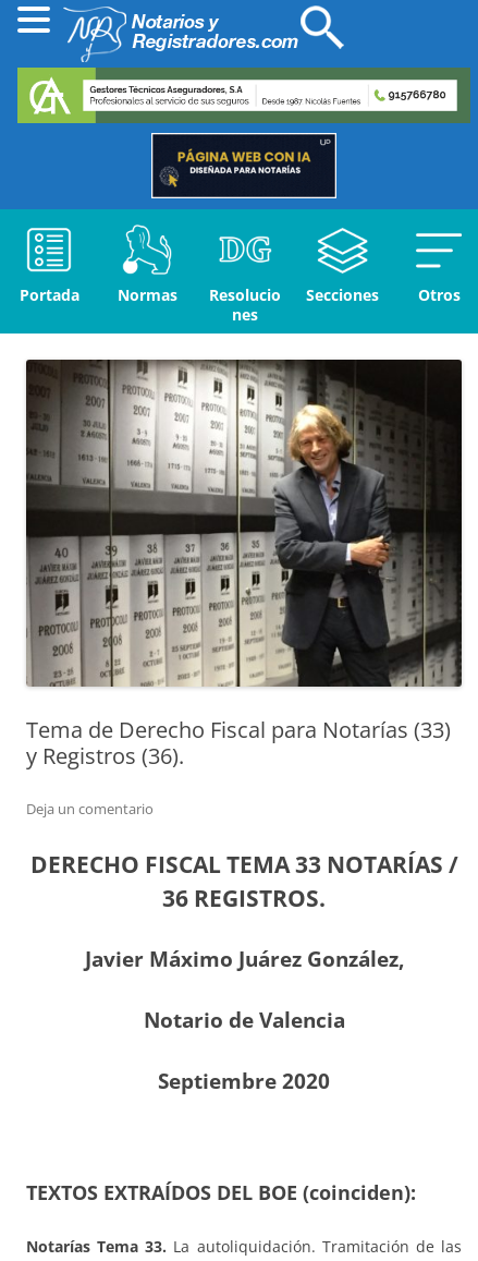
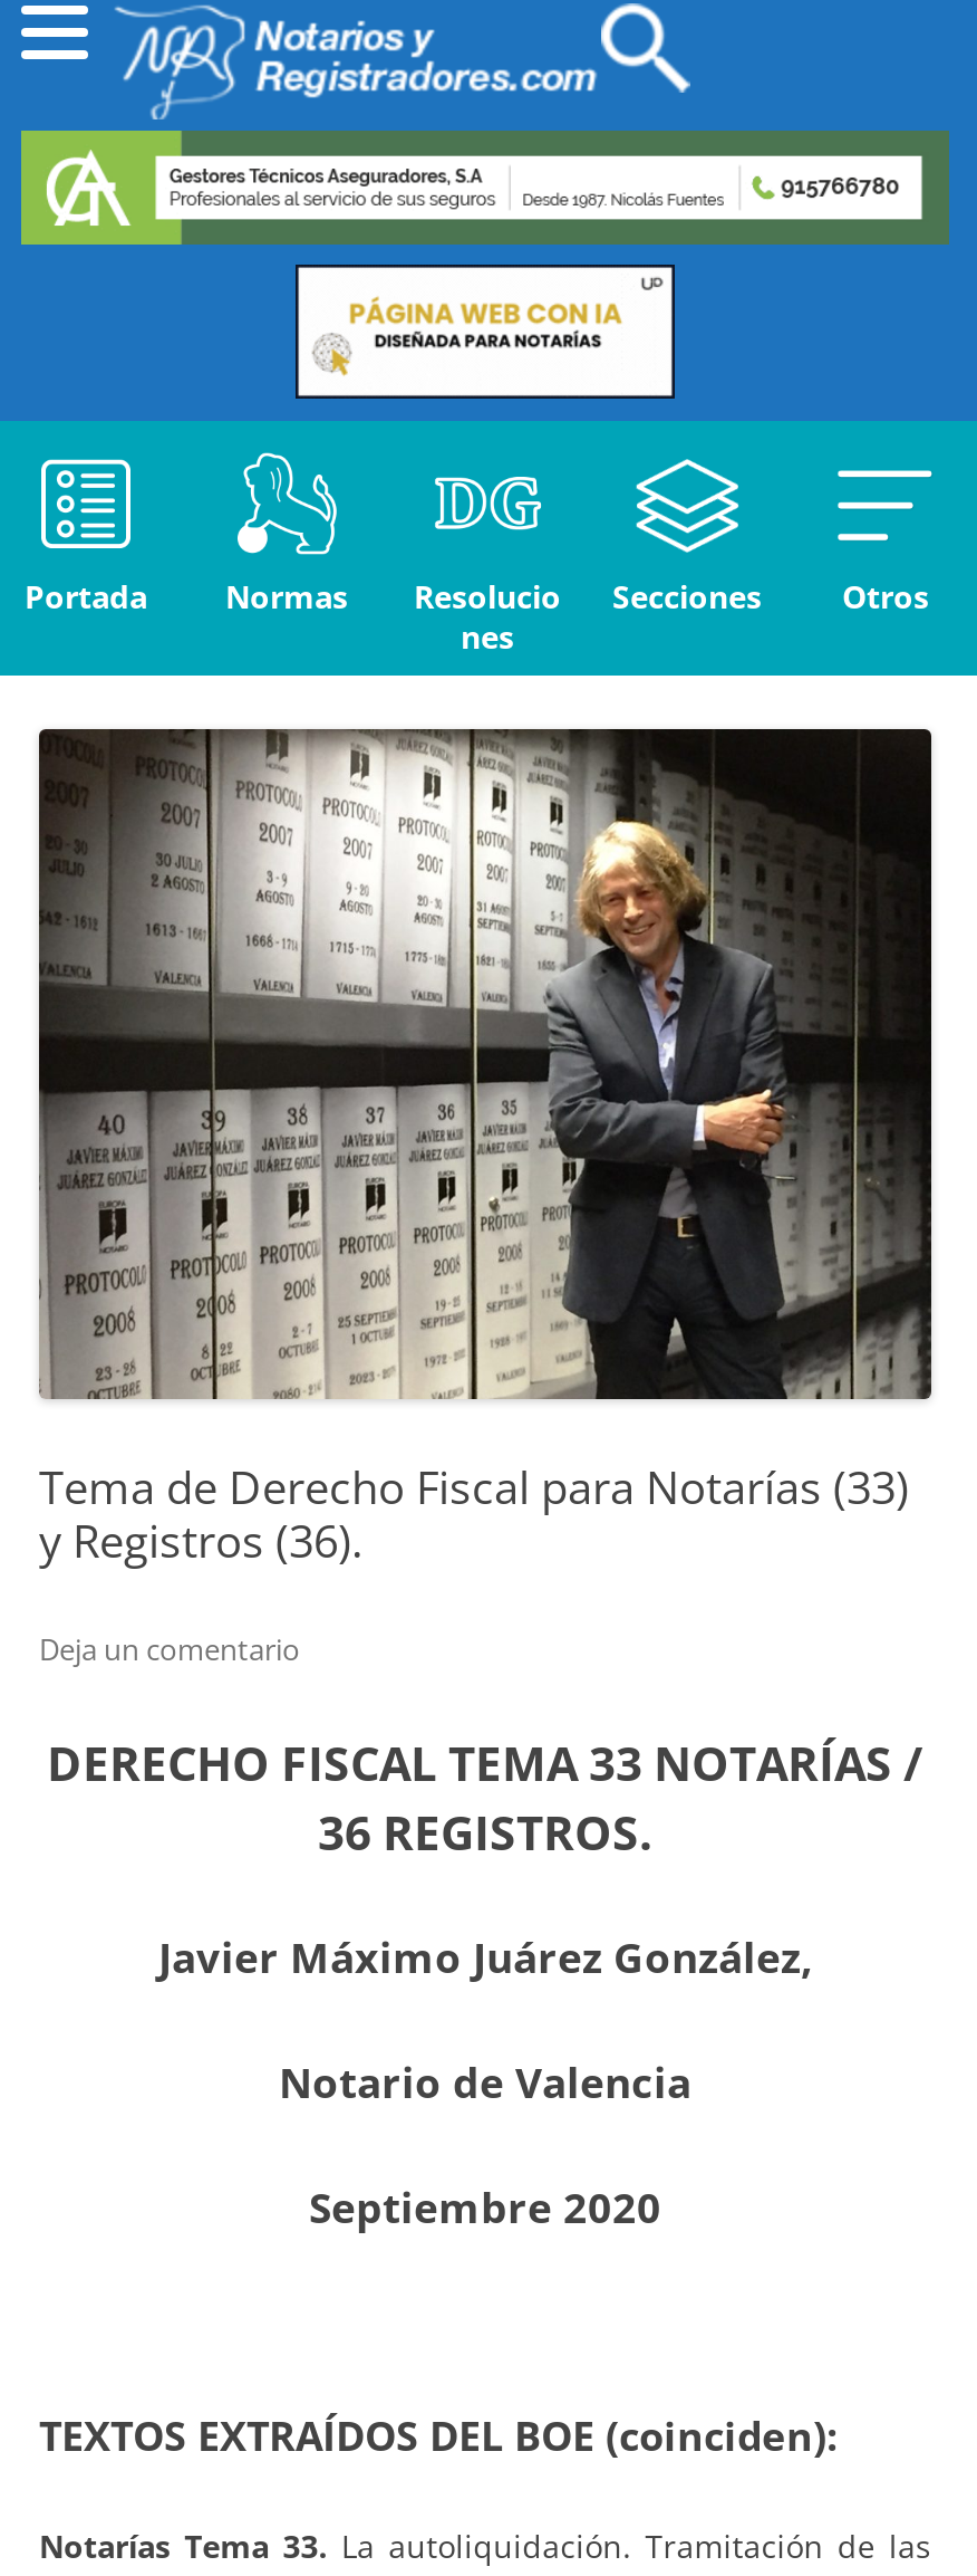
- [image]
+ [image]
